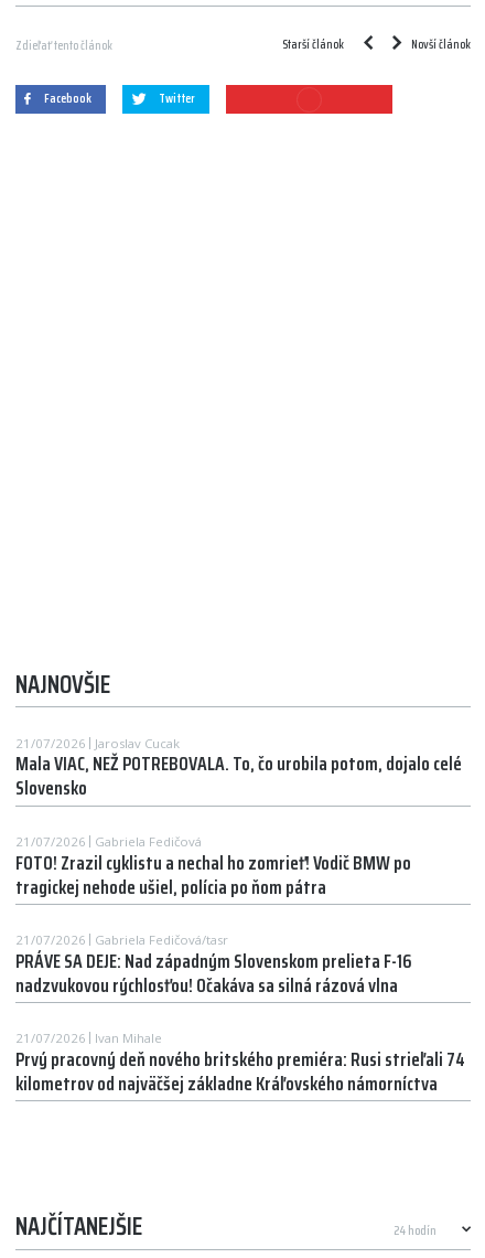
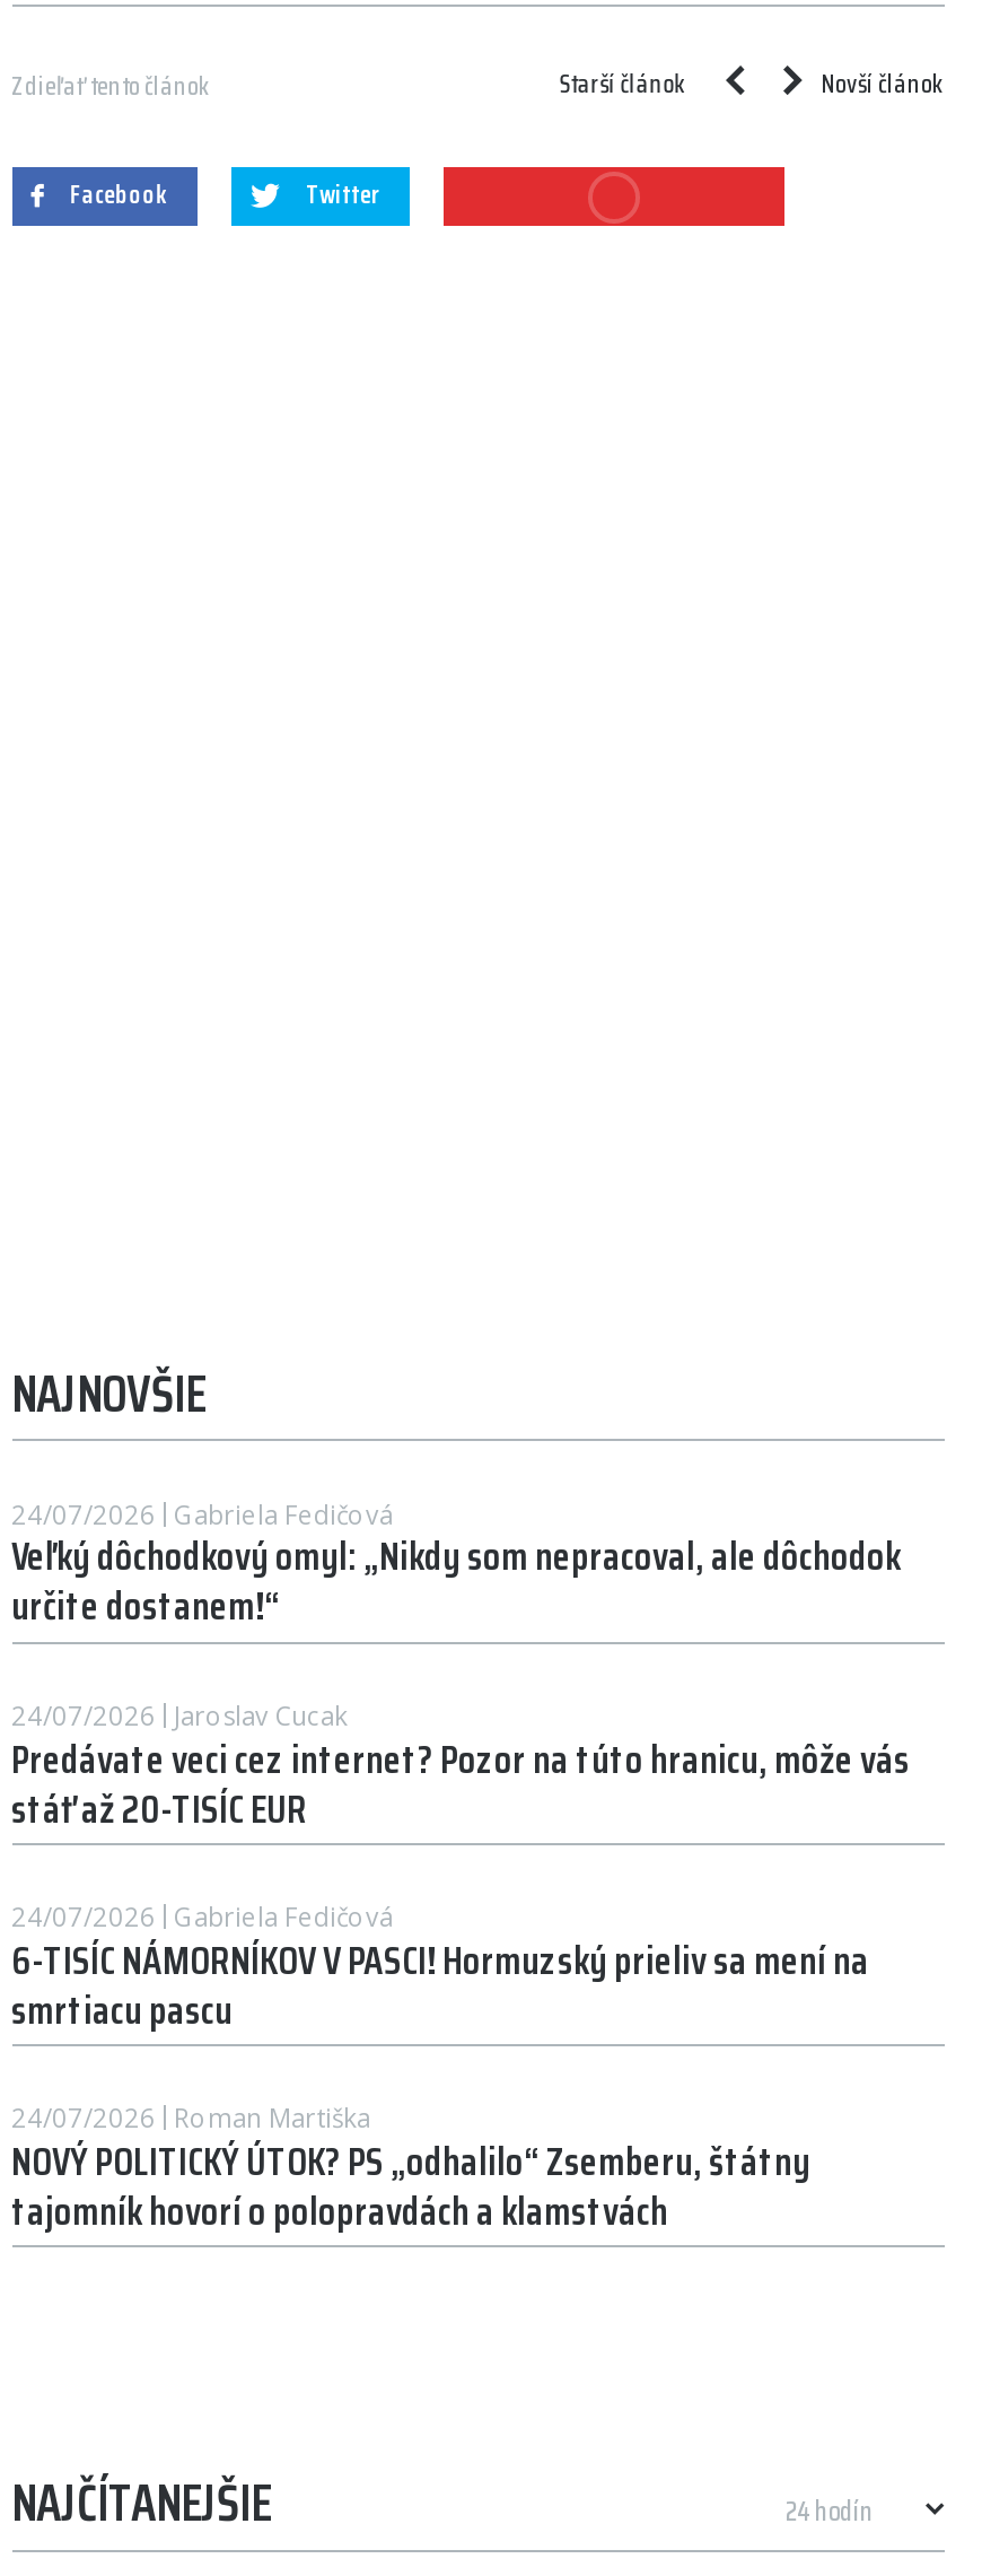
- 21/07/2026 Jaroslav Cucak
- Mala VIAC, NEŽ POTREBOVALA. To, čo urobila potom, dojalo celé
- Slovensko
+ 24/07/2026 Gabriela Fedičová
+ Veľký dôchodkový omyl: „Nikdy som nepracoval, ale dôchodok
+ určite dostanem!“

- 21/07/2026 Gabriela Fedičová
- FOTO! Zrazil cyklistu a nechal ho zomrieť! Vodič BMW po
- tragickej nehode ušiel, polícia po ňom pátra
+ 24/07/2026 Jaroslav Cucak
+ Predávate veci cez internet? Pozor na túto hranicu, môže vás
+ stáť až 20-TISÍC EUR

- 21/07/2026 Gabriela Fedičová/tasr
- PRÁVE SA DEJE: Nad západným Slovenskom prelieta F-16
- nadzvukovou rýchlosťou! Očakáva sa silná rázová vlna
+ 24/07/2026 Gabriela Fedičová
+ 6-TISÍC NÁMORNÍKOV V PASCI! Hormuzský prieliv sa mení na
+ smrtiacu pascu

- 21/07/2026 Ivan Mihale
- Prvý pracovný deň nového britského premiéra: Rusi strieľali 74
- kilometrov od najväčšej základne Kráľovského námorníctva
+ 24/07/2026 Roman Martiška
+ NOVÝ POLITICKÝ ÚTOK? PS „odhalilo“ Zsemberu, štátny
+ tajomník hovorí o polopravdách a klamstvách
